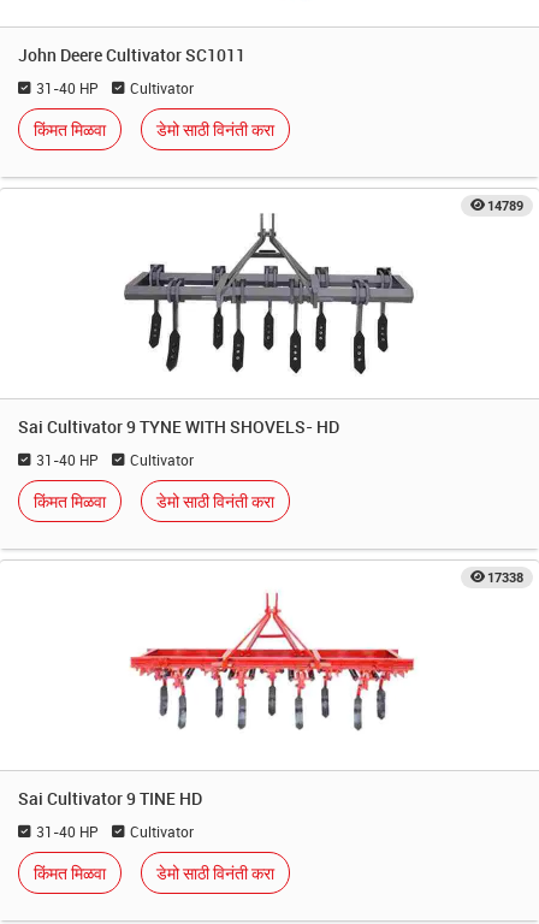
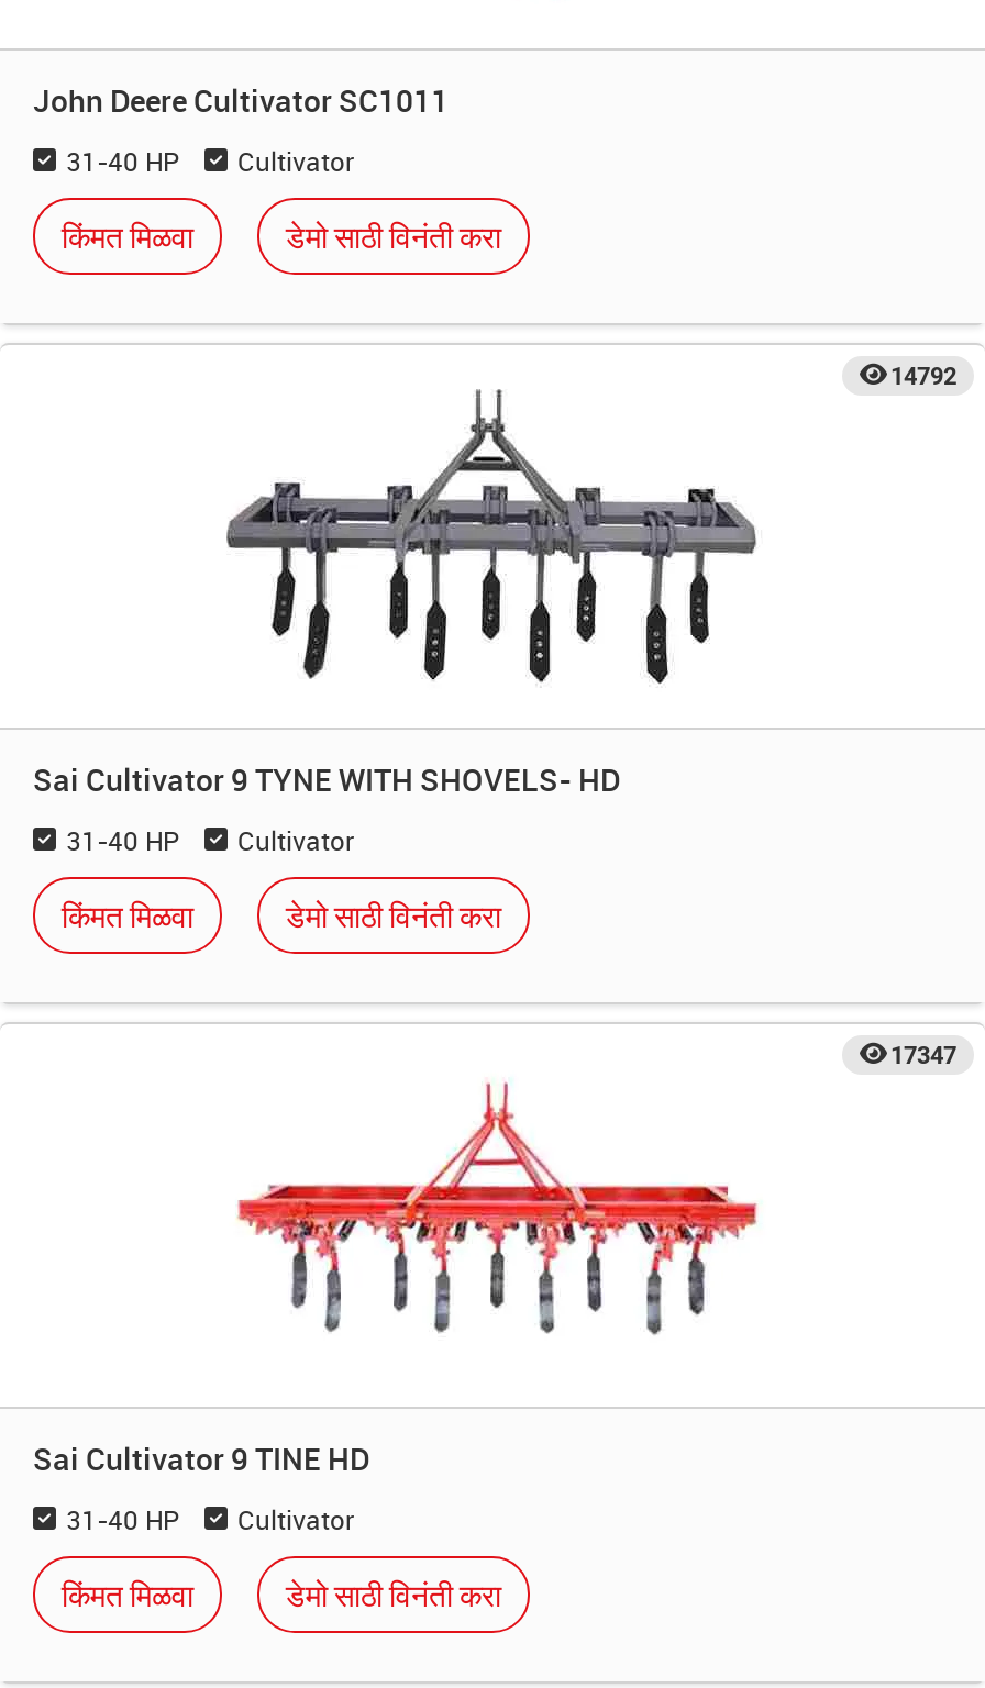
- 14789
+ 14792

- 17338
+ 17347
